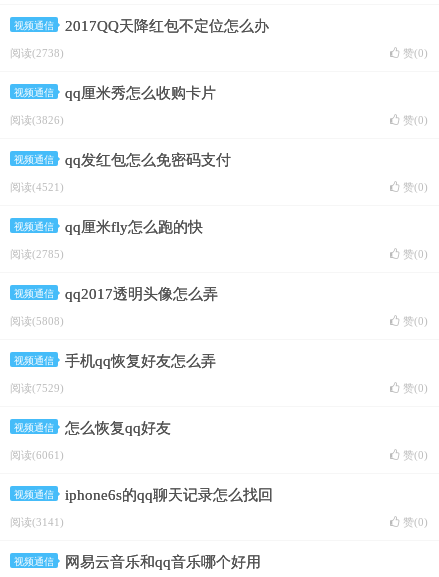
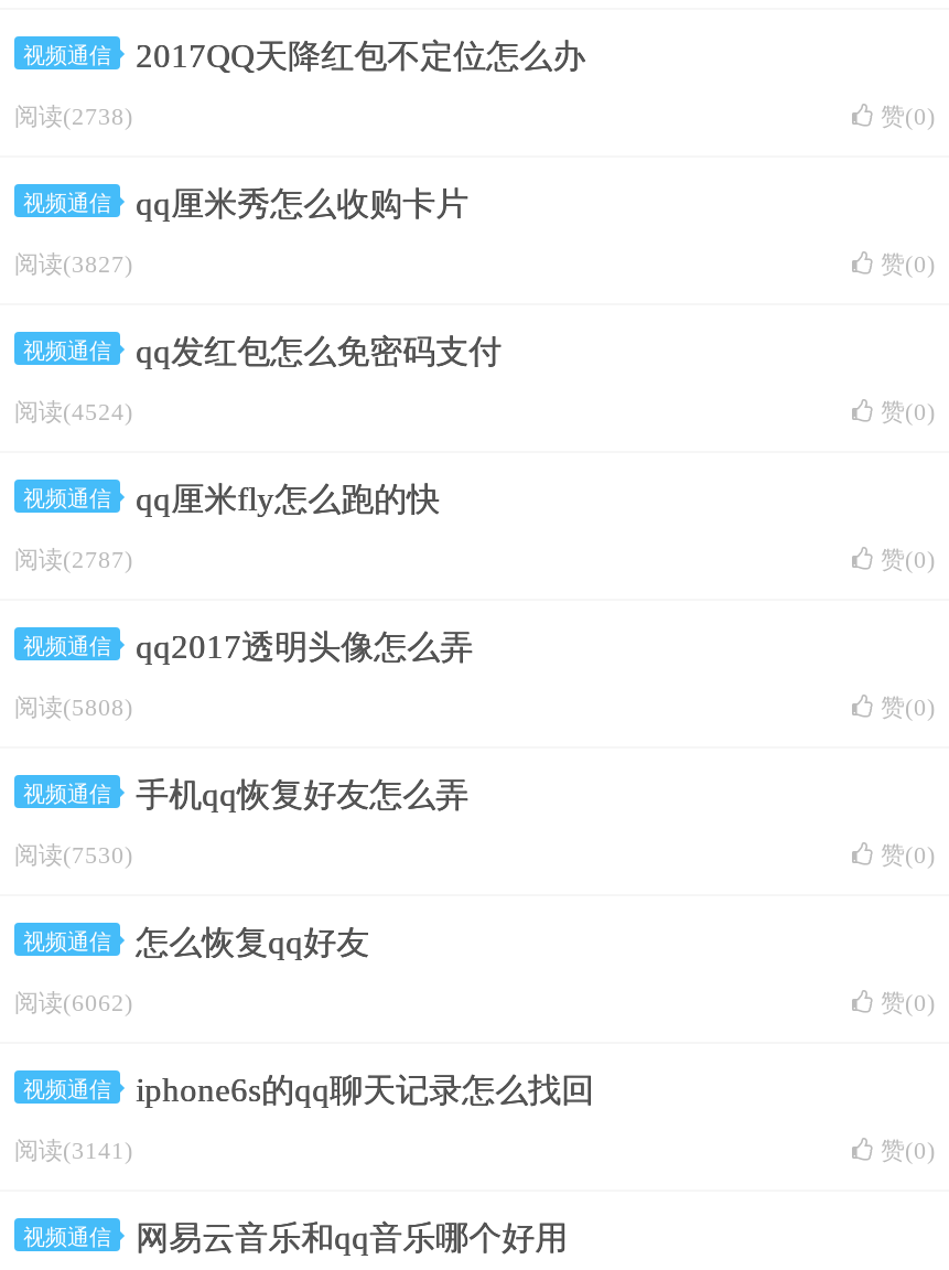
- 阅读(3826)
+ 阅读(3827)

- 阅读(4521)
+ 阅读(4524)

- 阅读(2785)
+ 阅读(2787)

- 阅读(7529)
+ 阅读(7530)

- 阅读(6061)
+ 阅读(6062)
